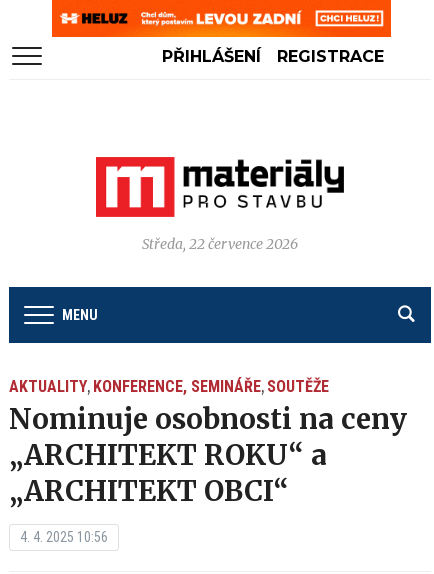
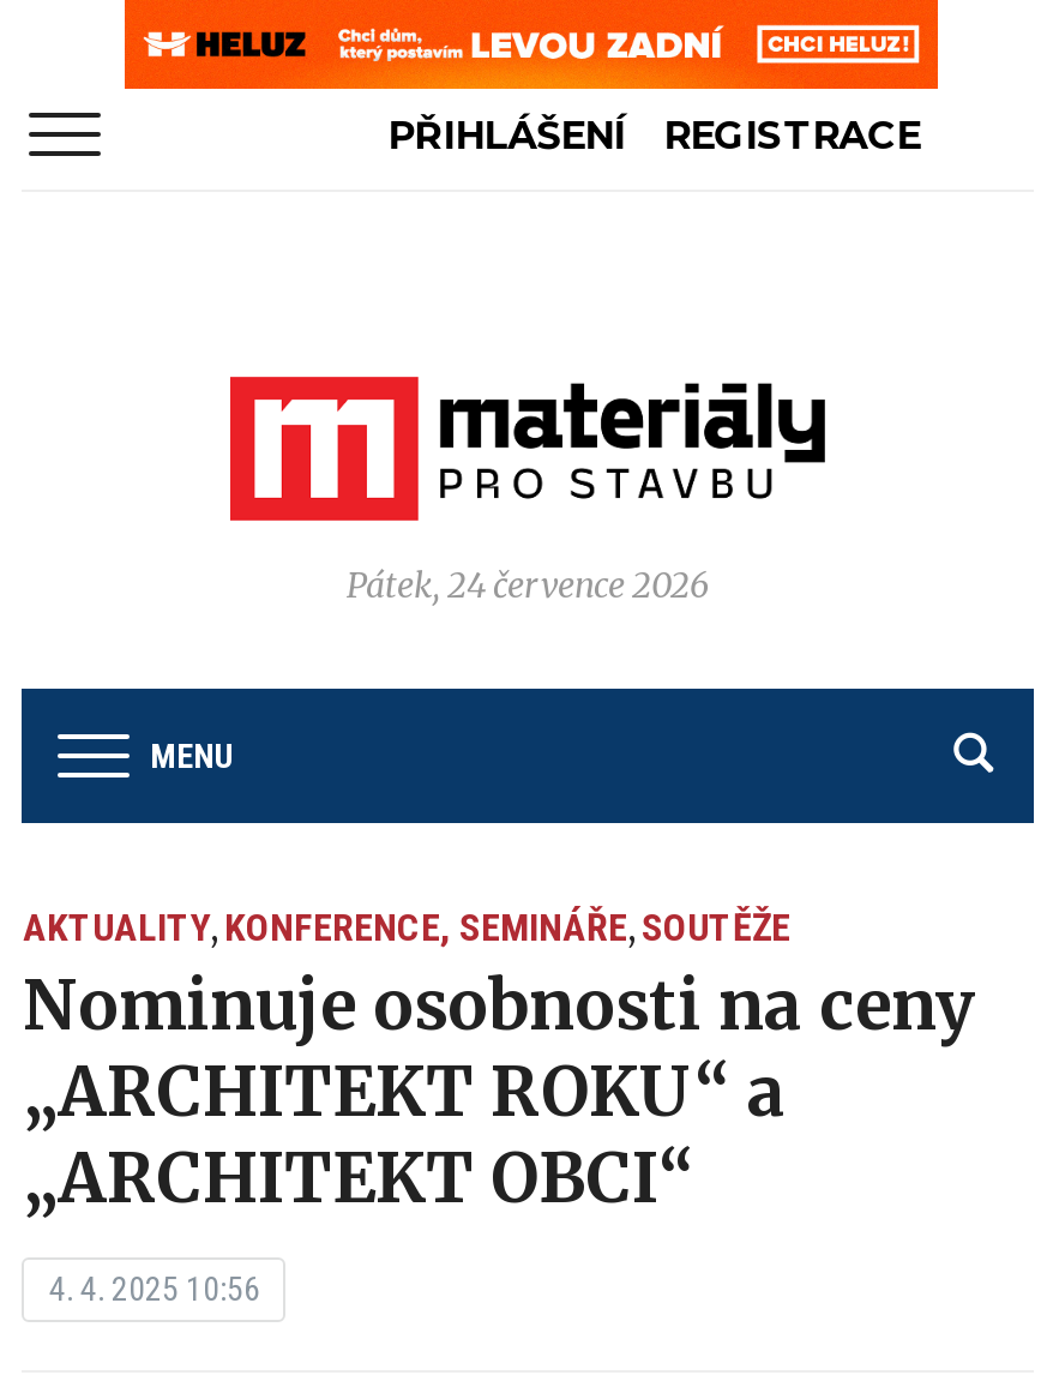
- Středa, 22 července 2026
+ Pátek, 24 července 2026
